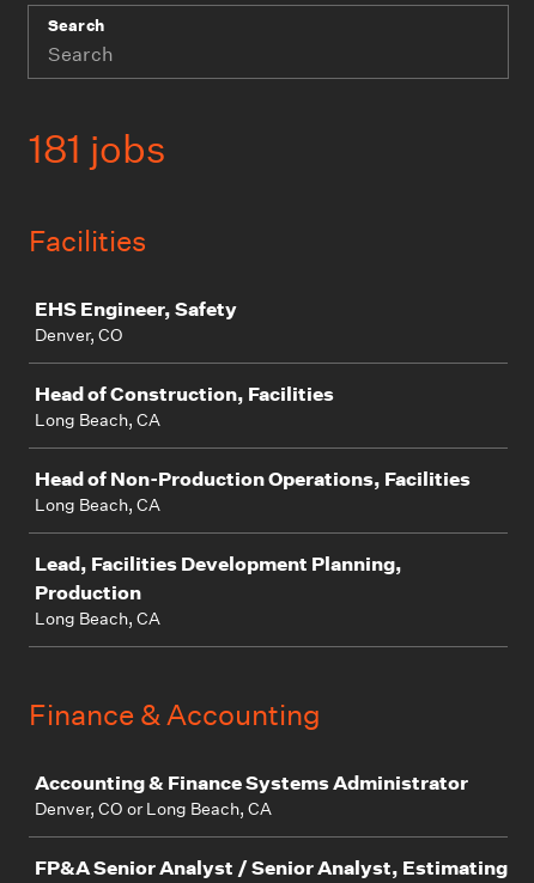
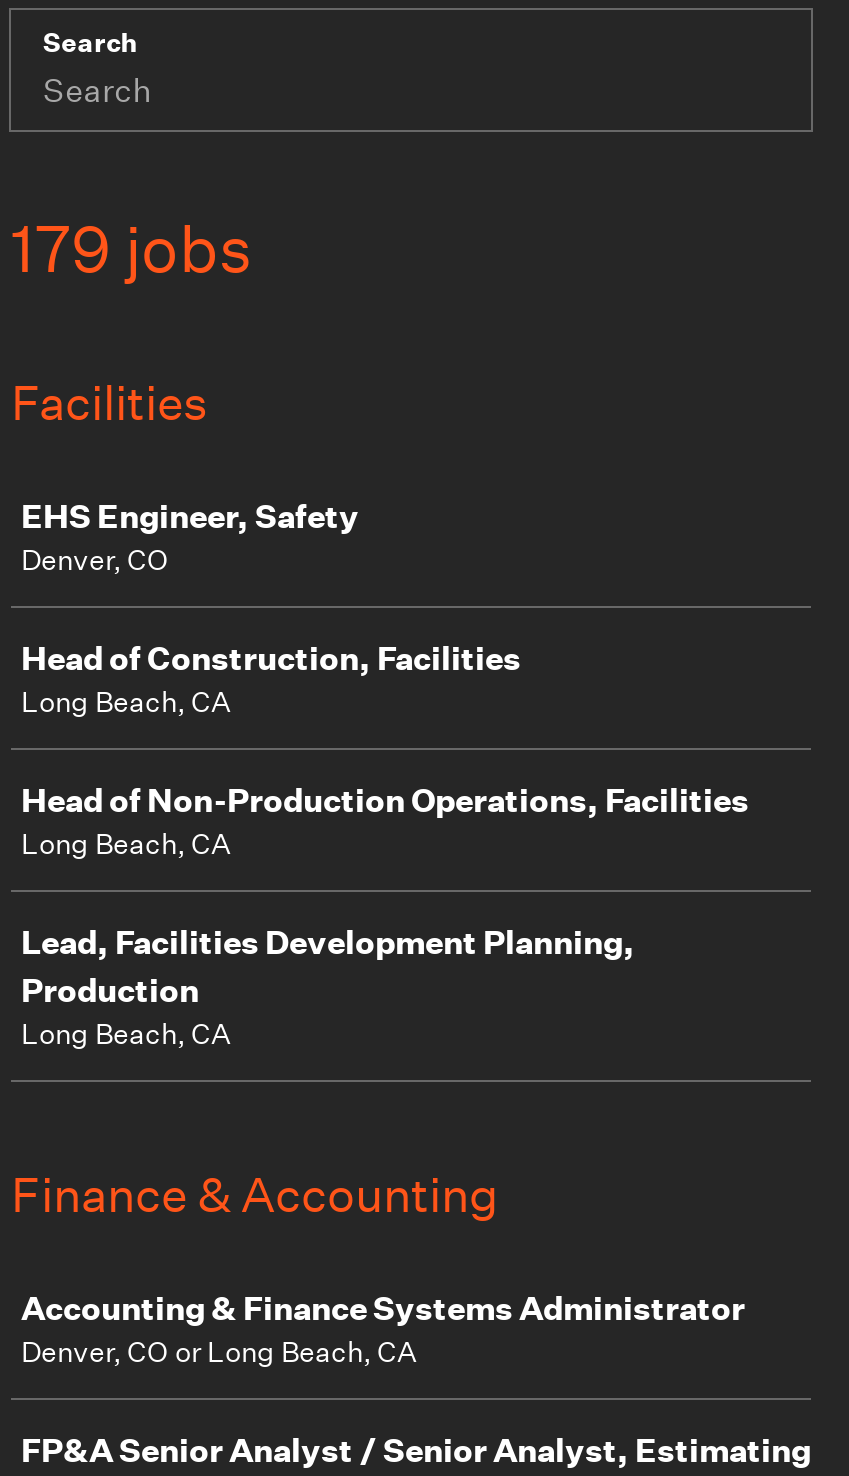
- 181 jobs
+ 179 jobs
